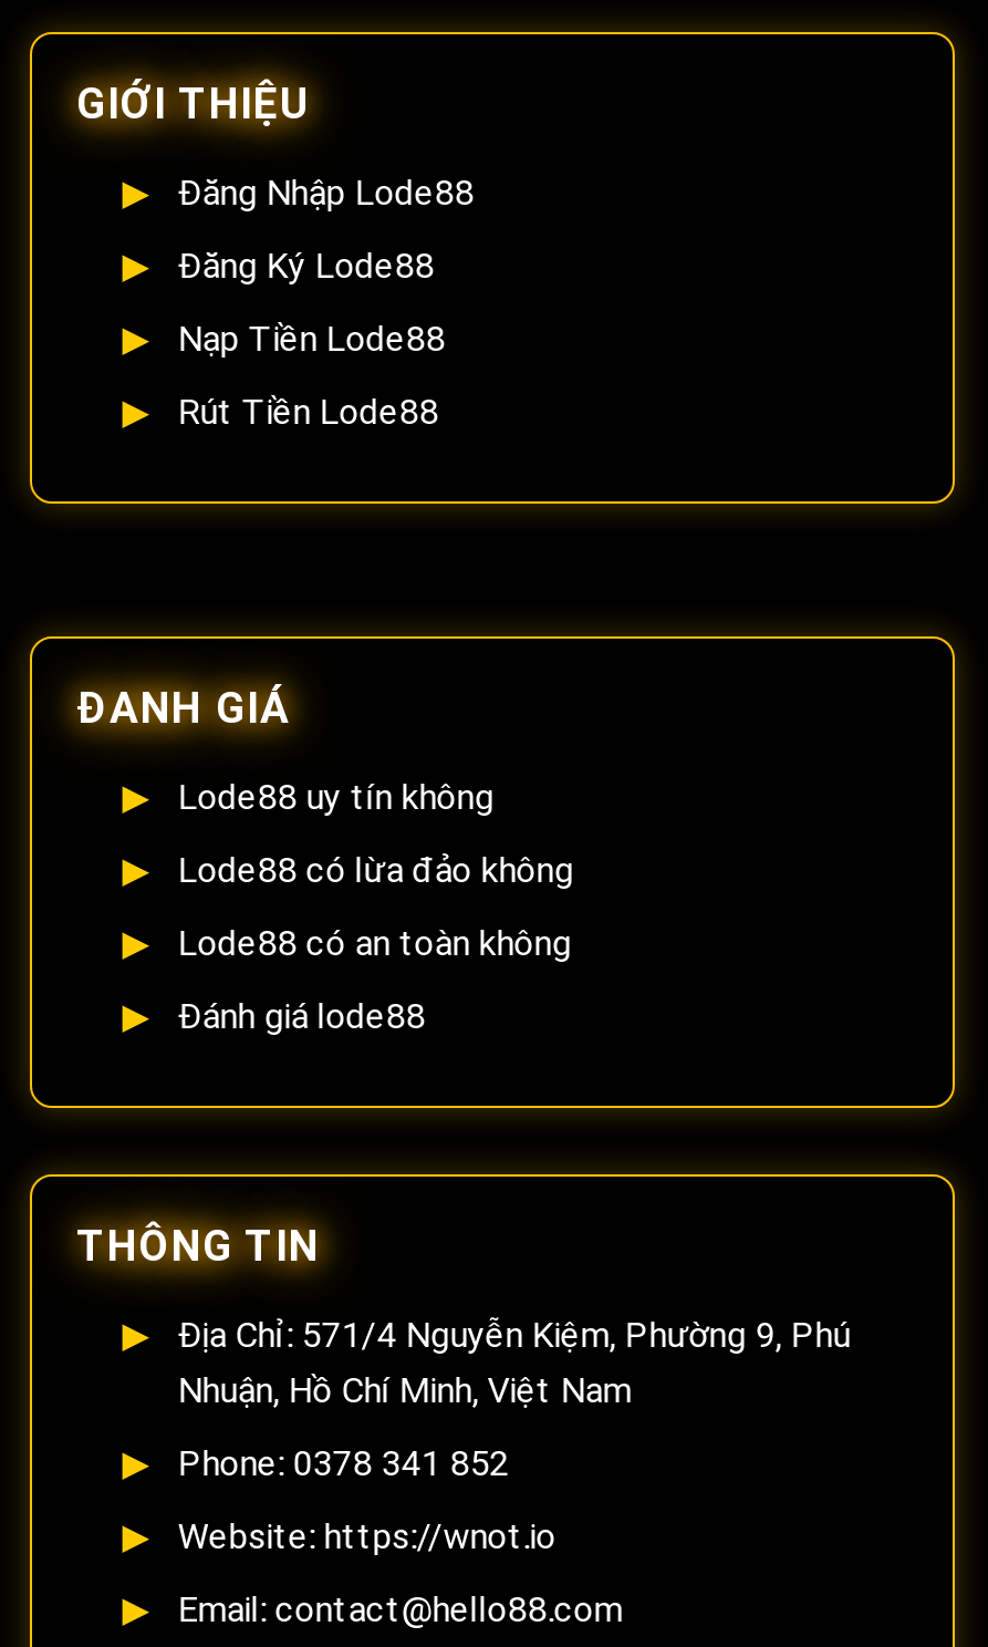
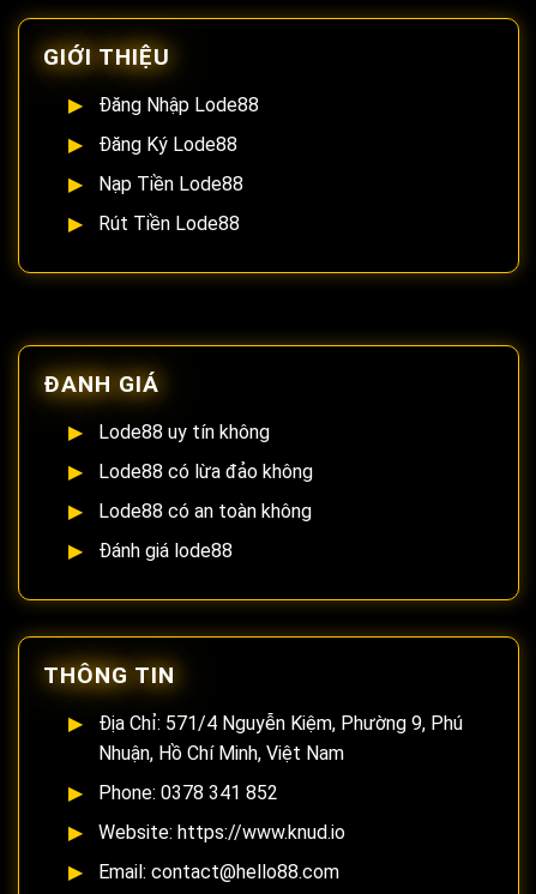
- Website: https://wnot.io
+ Website: https://www.knud.io
